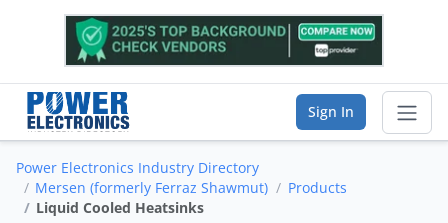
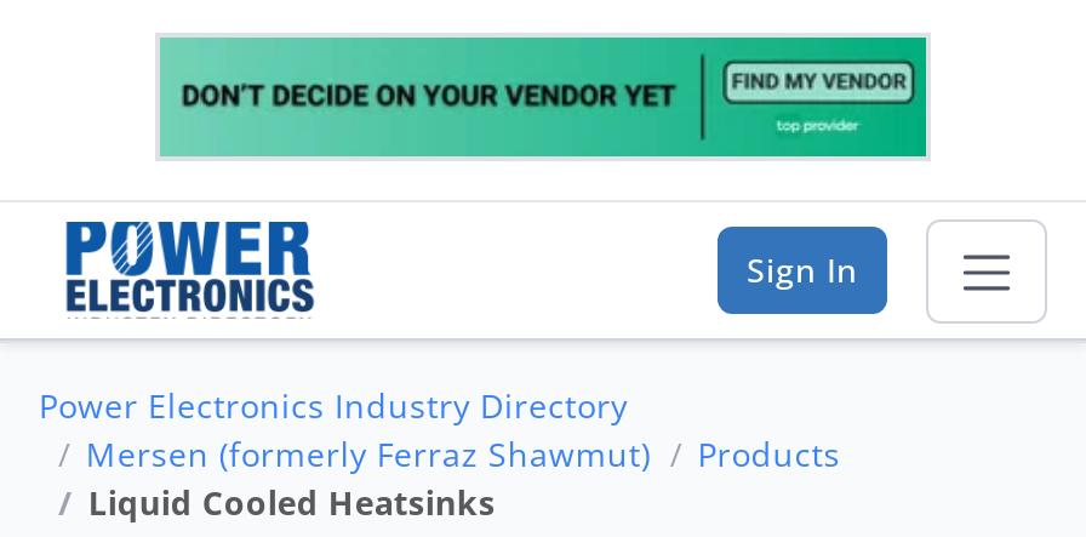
- [image]
+ [image]
